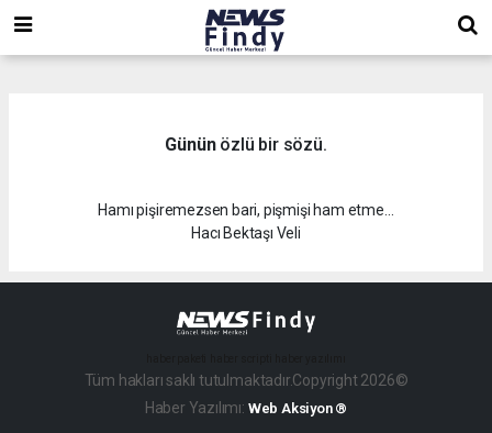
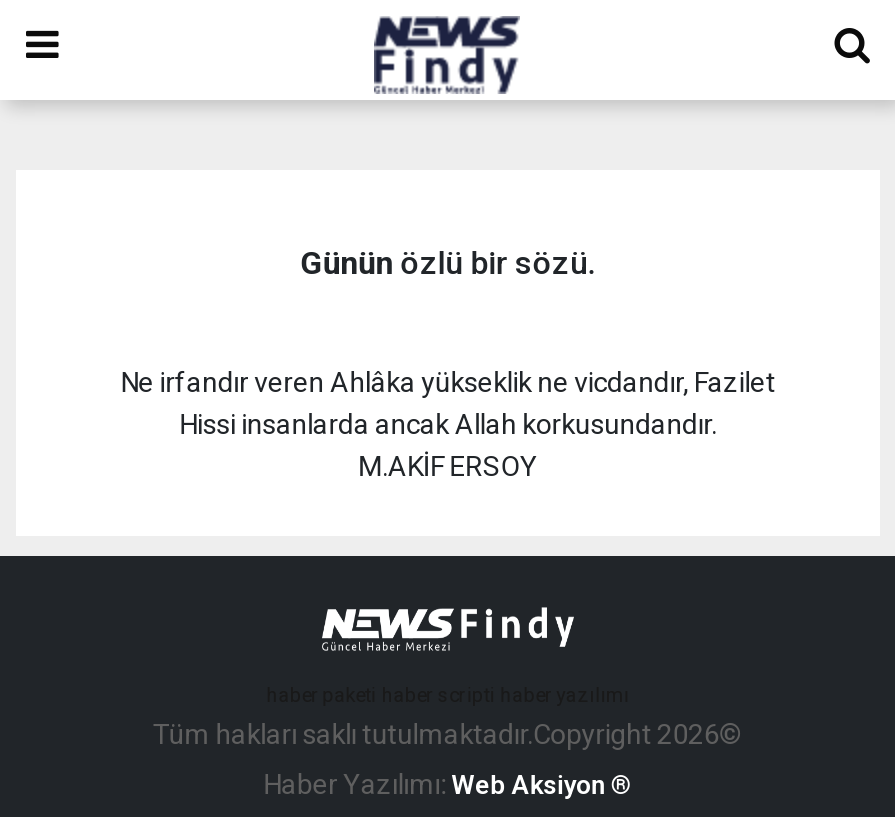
- Hamı pişiremezsen bari, pişmişi ham etme…
- Hacı Bektaşı Veli
+ Ne irfandır veren Ahlâka yükseklik ne vicdandır, Fazilet
+ Hissi insanlarda ancak Allah korkusundandır.
+ M.AKİF ERSOY
